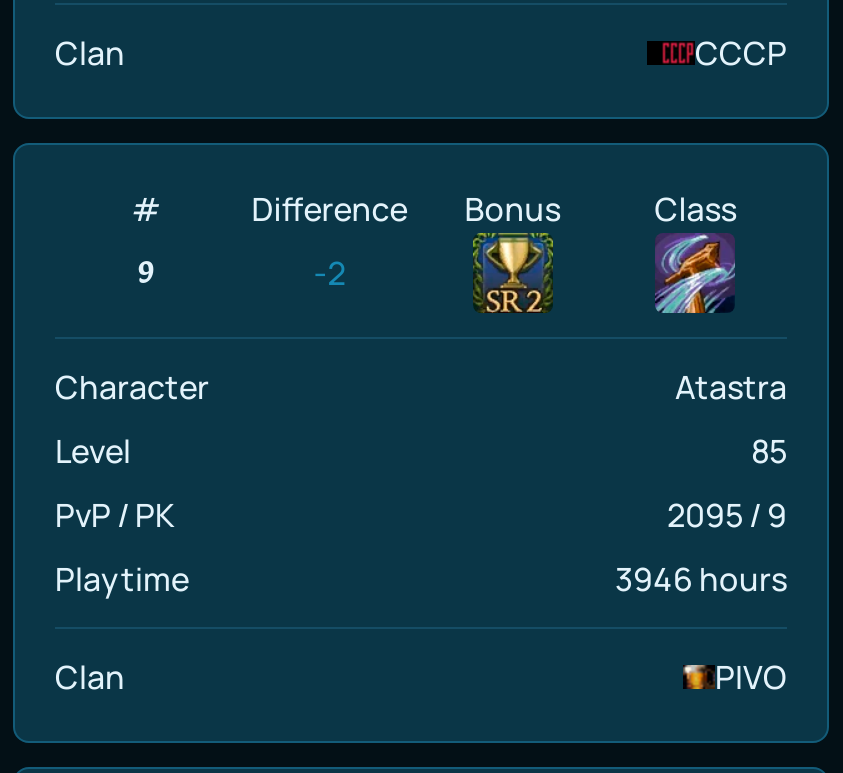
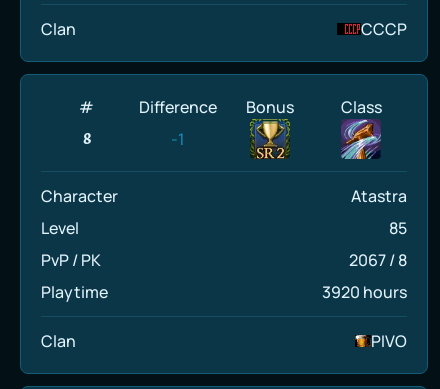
- 9
+ 8

- -2
+ -1

- 2095 / 9
+ 2067 / 8

- 3946 hours
+ 3920 hours
